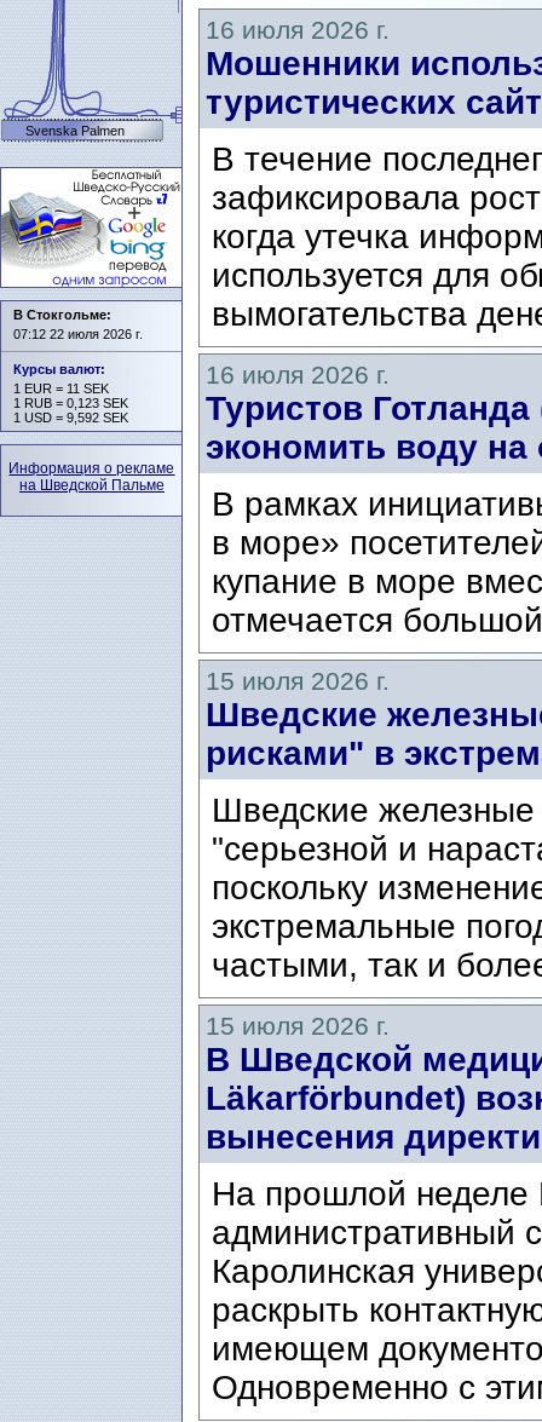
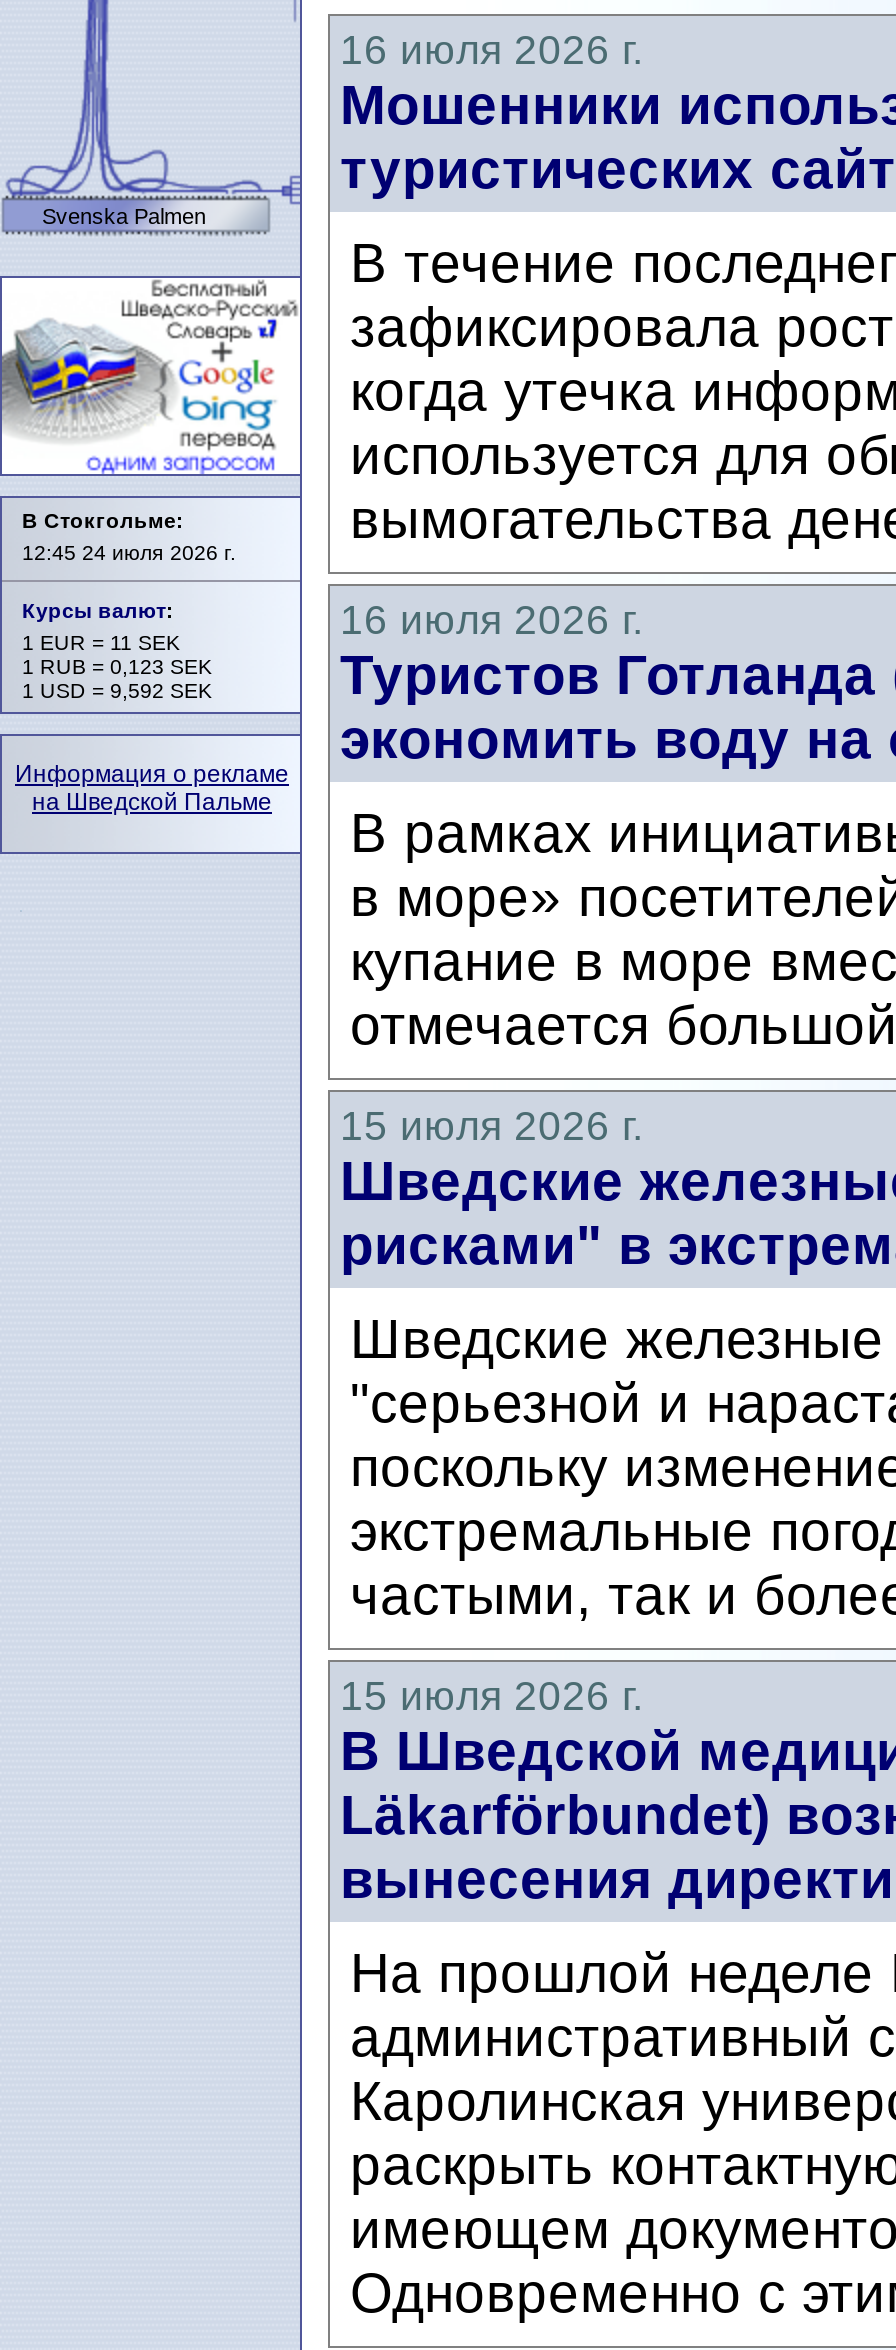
- 07:12 22 июля 2026 г.
+ 12:45 24 июля 2026 г.
